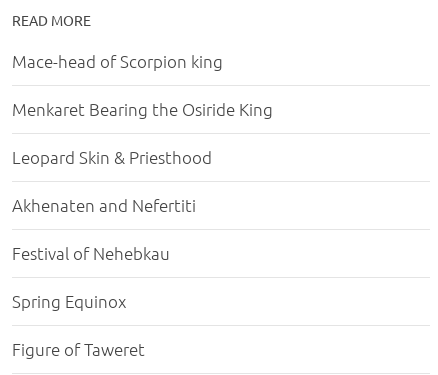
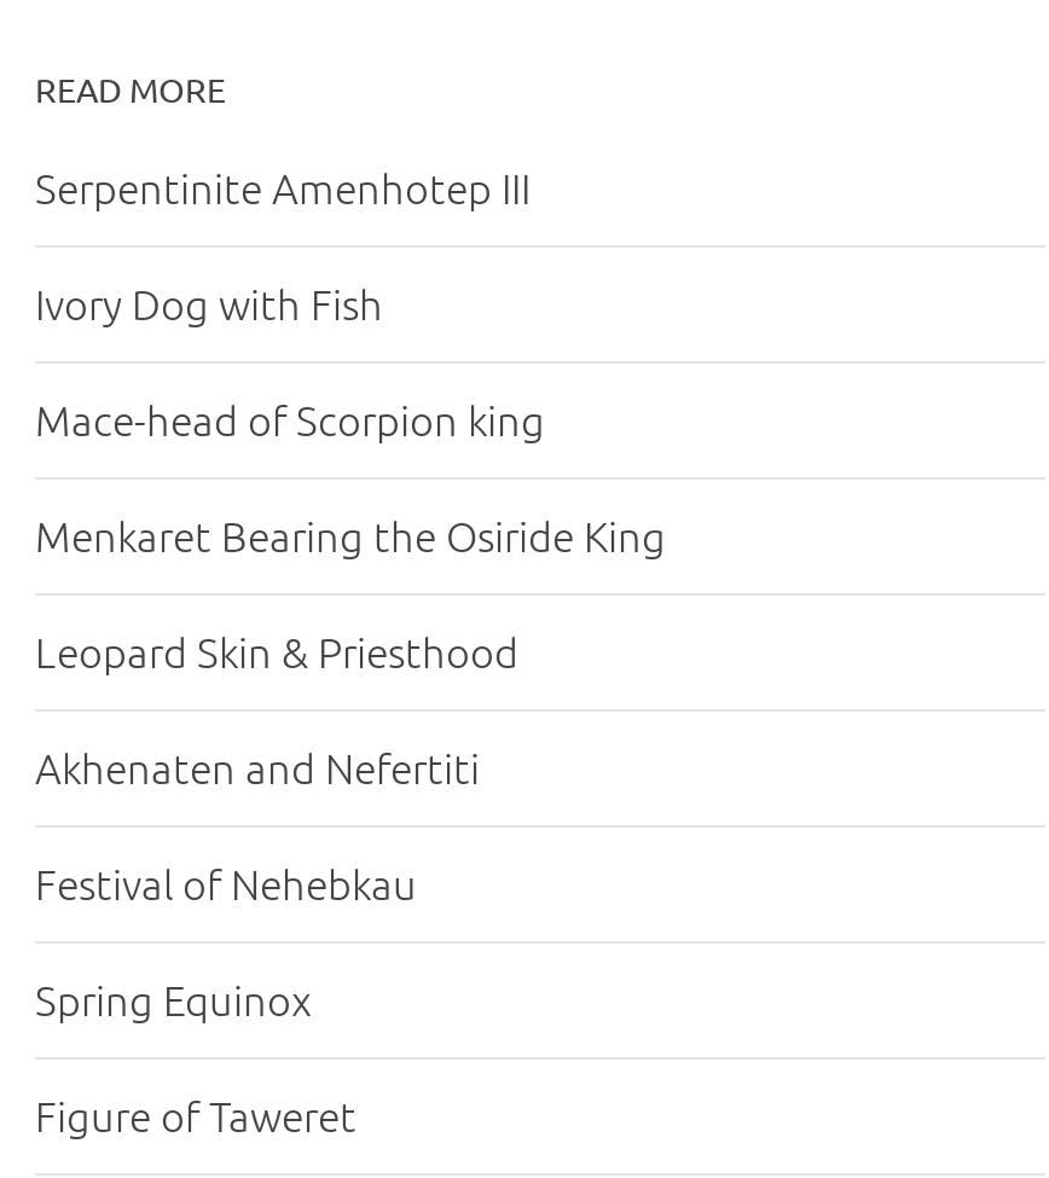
+ Serpentinite Amenhotep III
+ Ivory Dog with Fish
